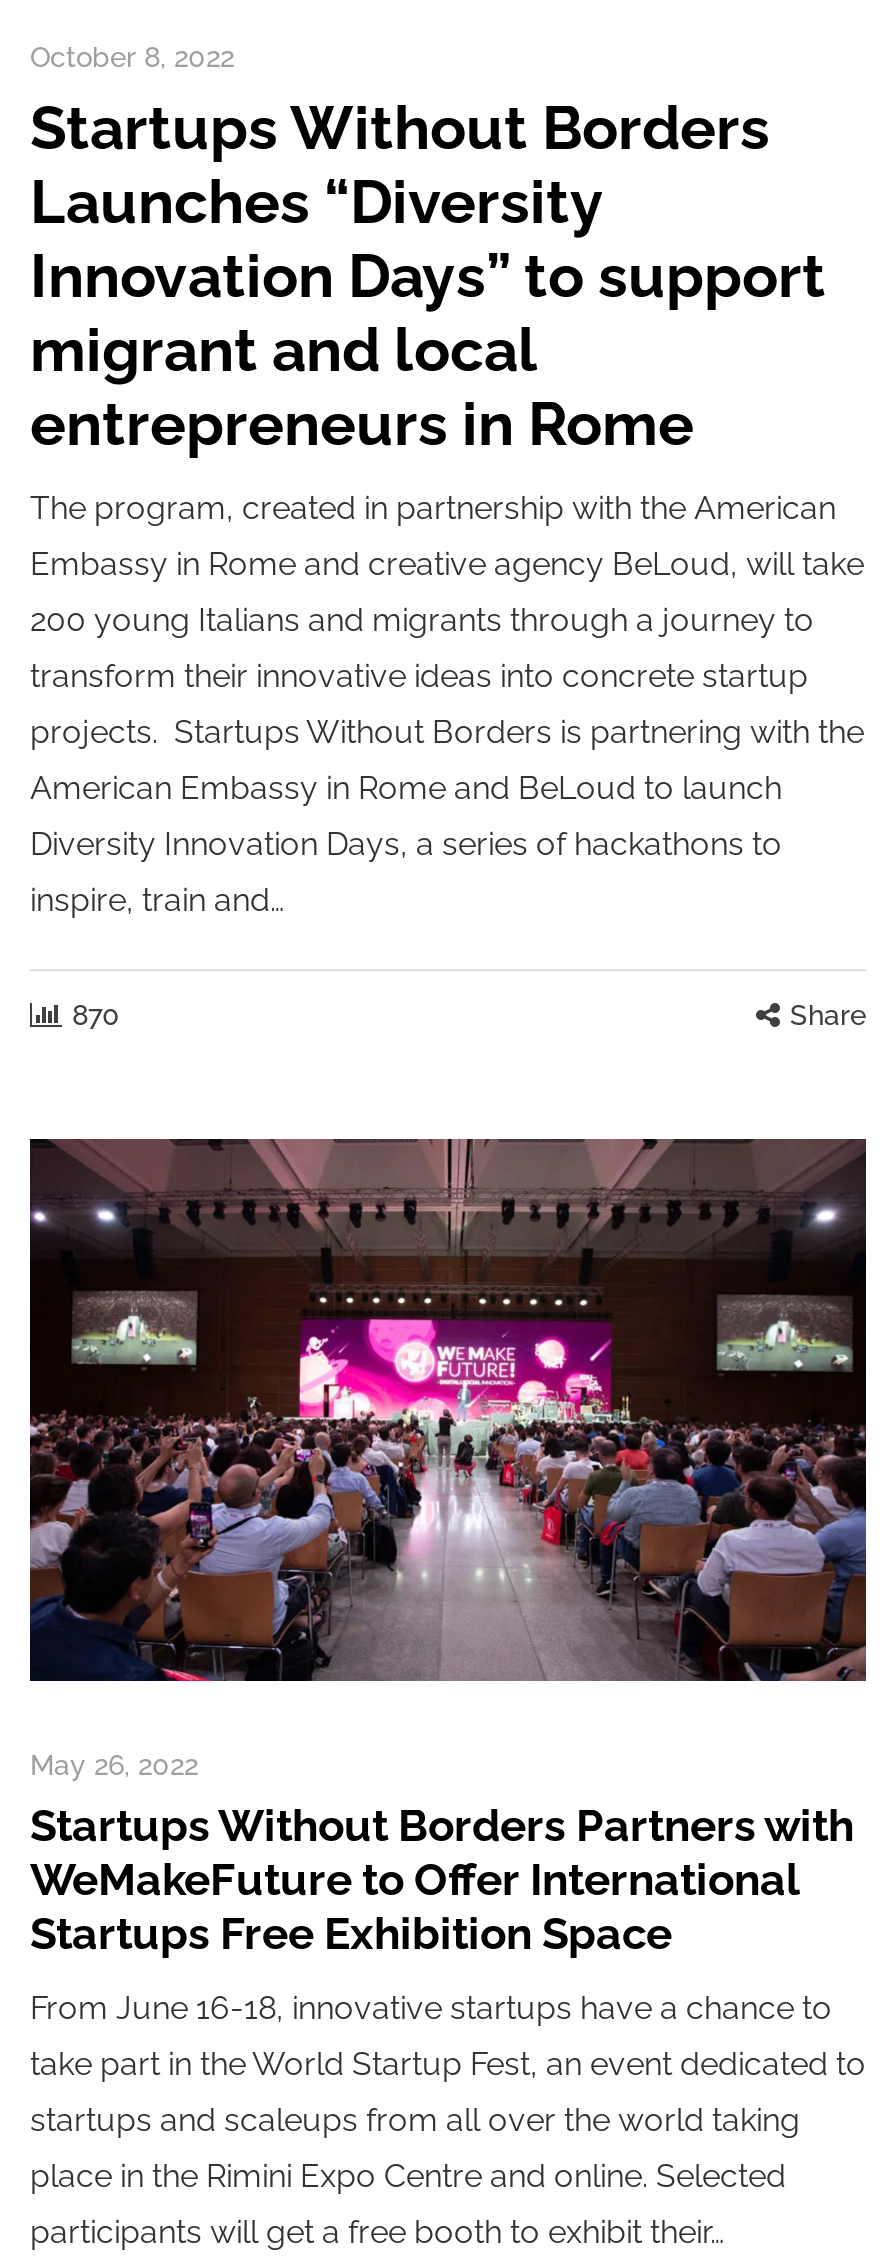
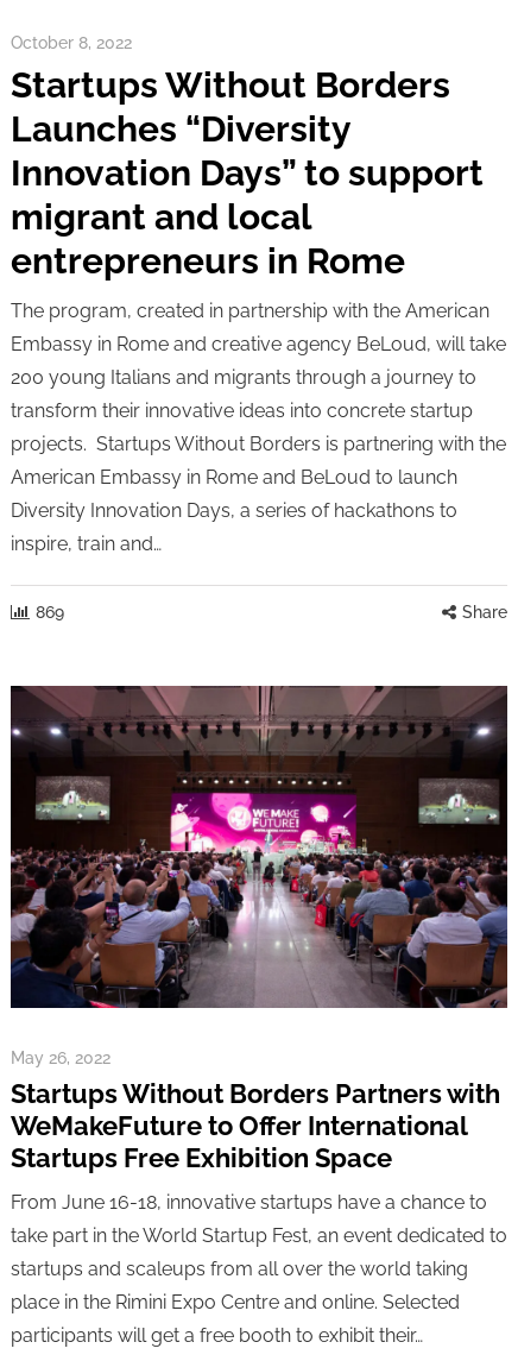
- 870
+ 869
